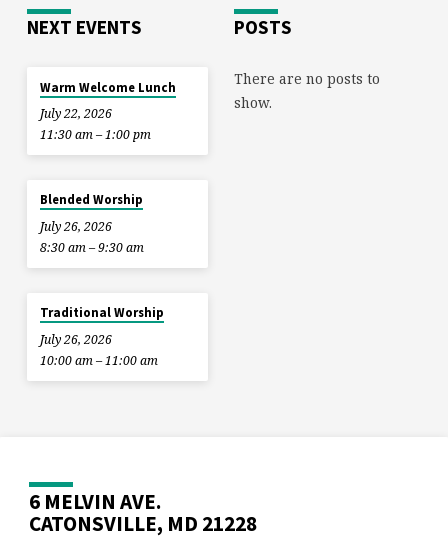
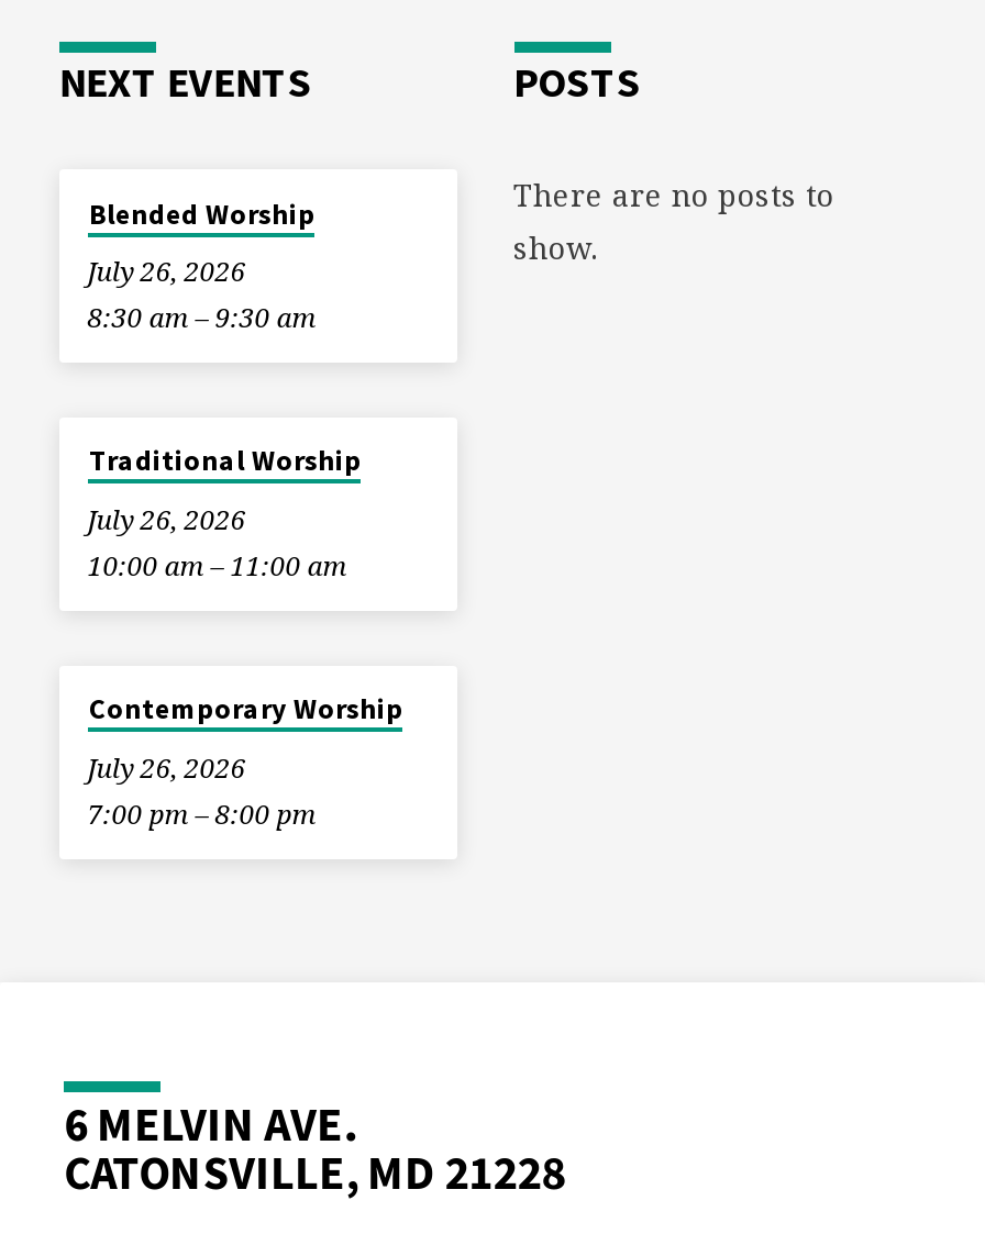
- Warm Welcome Lunch
- July 22, 2026
- 11:30 am – 1:00 pm

moved up: Blended Worship | July 26, 2026 | 8:30 am – 9:30 am | Traditional Worship | July 26, 2026 | 10:00 am – 11:00 am

+ Contemporary Worship
+ July 26, 2026
+ 7:00 pm – 8:00 pm
